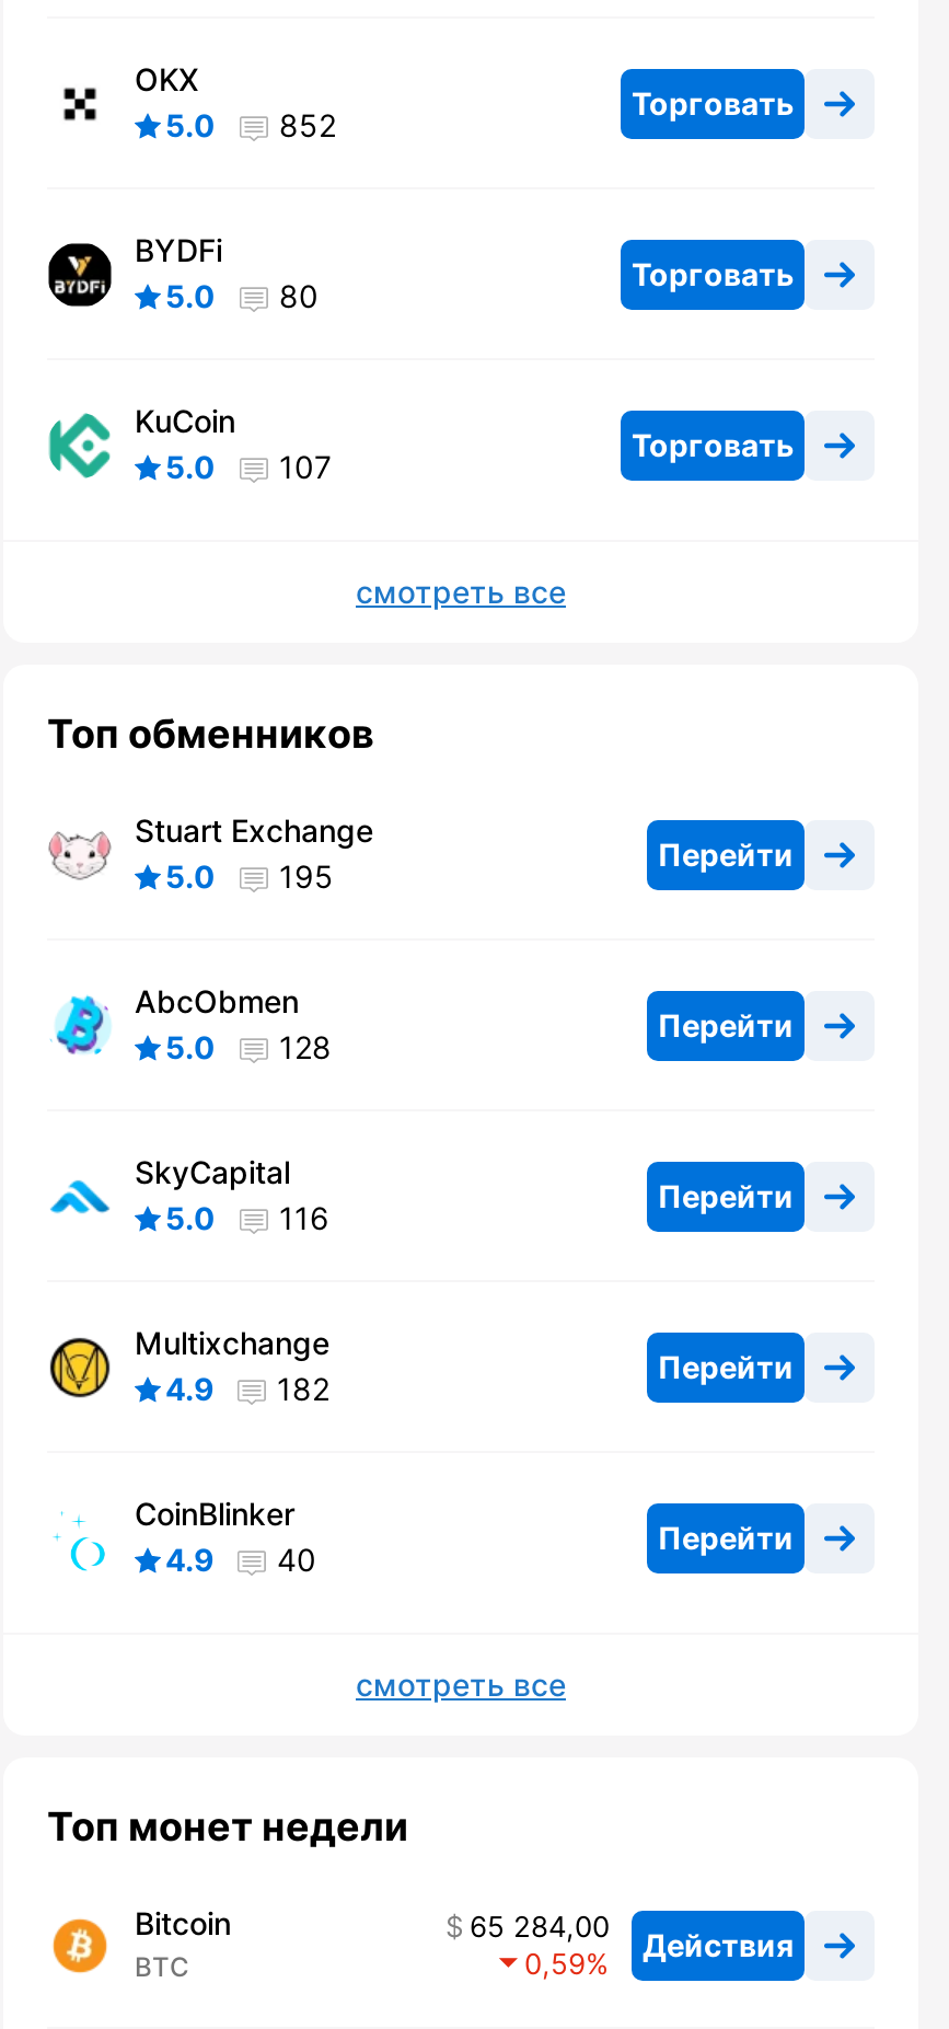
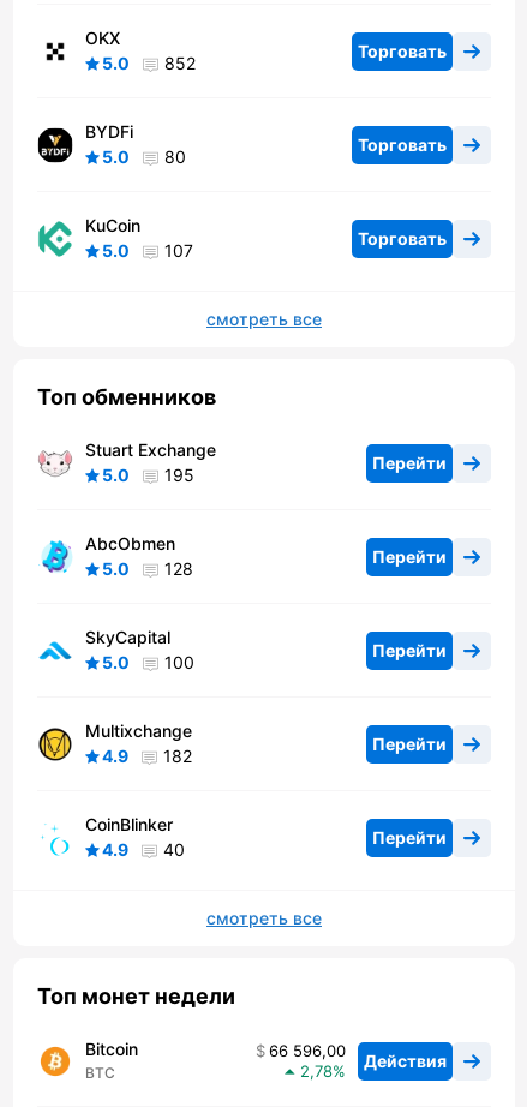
- 5.0 116
+ 5.0 100

- 65 284,00 Действия
+ 66 596,00 Действия

- 0,59
+ 2,78
